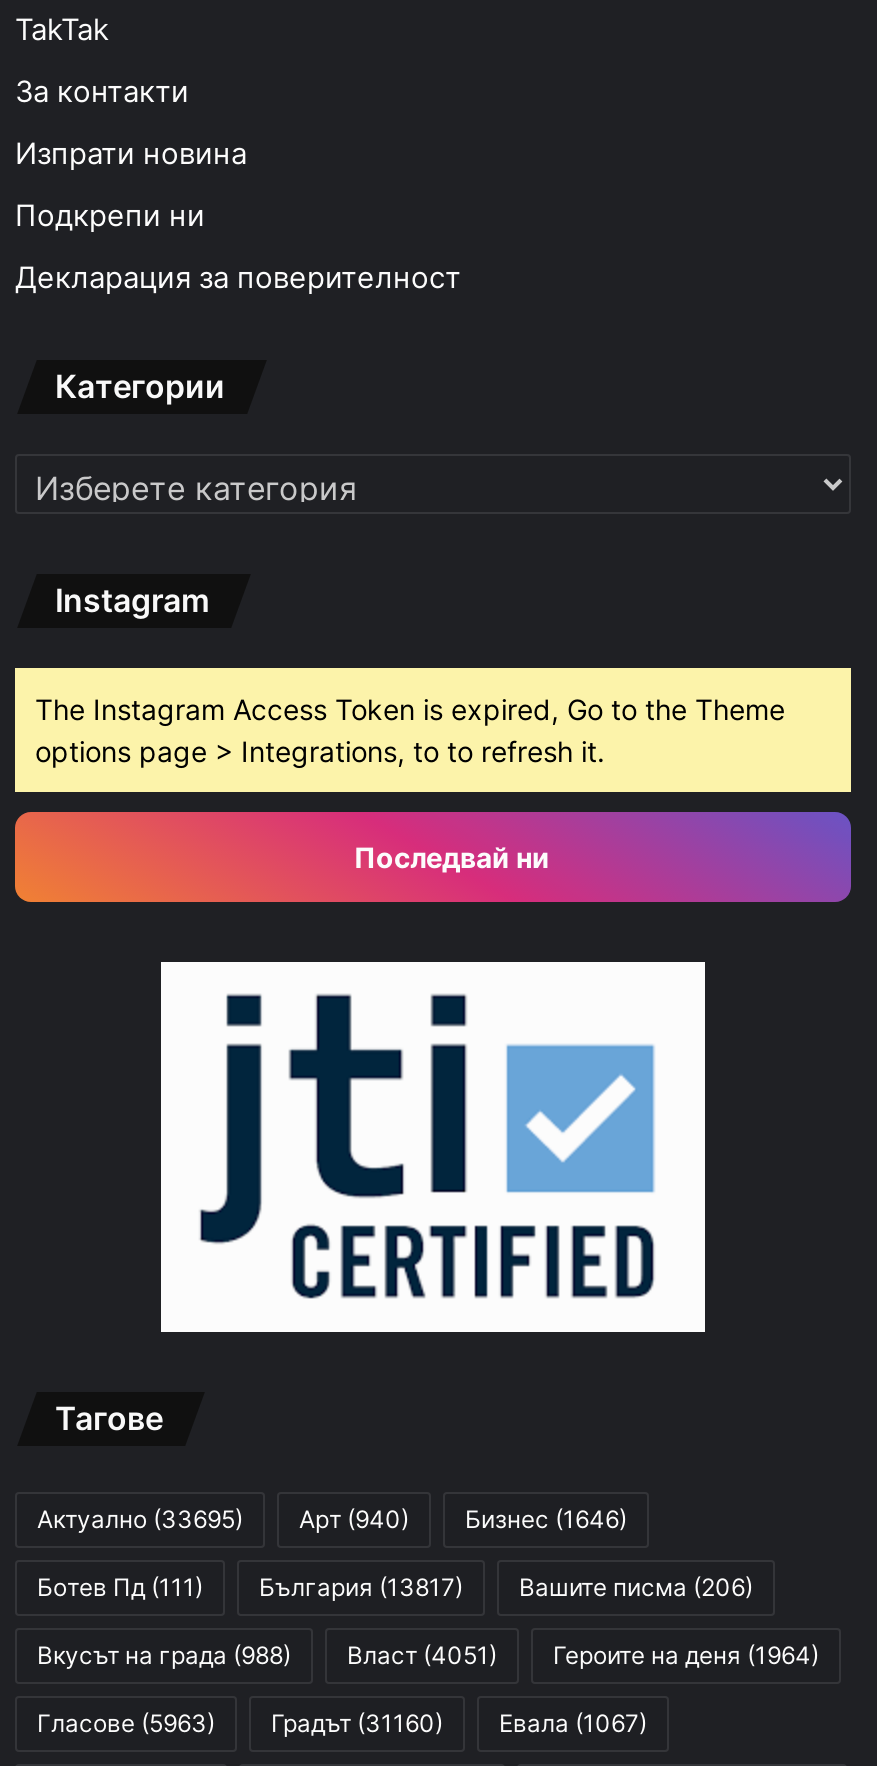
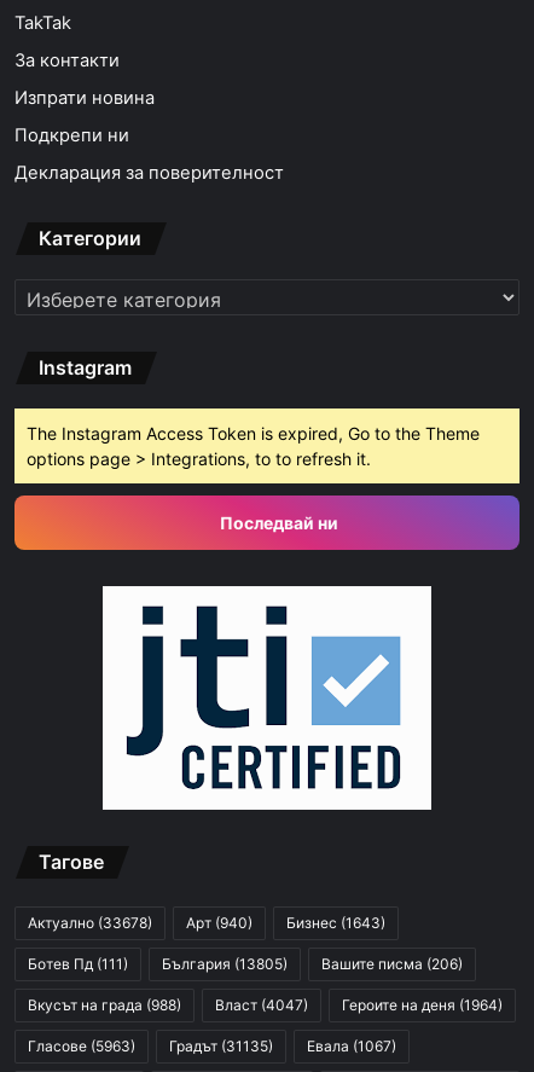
- Актуално (33695)
+ Актуално (33678)

- Бизнес (1646)
+ Бизнес (1643)

- Ботев Пд (111) България (13817) Вашите писма (206)
+ Ботев Пд (111) България (13805) Вашите писма (206)

- Вкусът на града (988) Власт (4051) Героите на деня (1964)
+ Вкусът на града (988) Власт (4047) Героите на деня (1964)

- Гласове (5963) Градът (31160) Евала (1067)
+ Гласове (5963) Градът (31135) Евала (1067)
